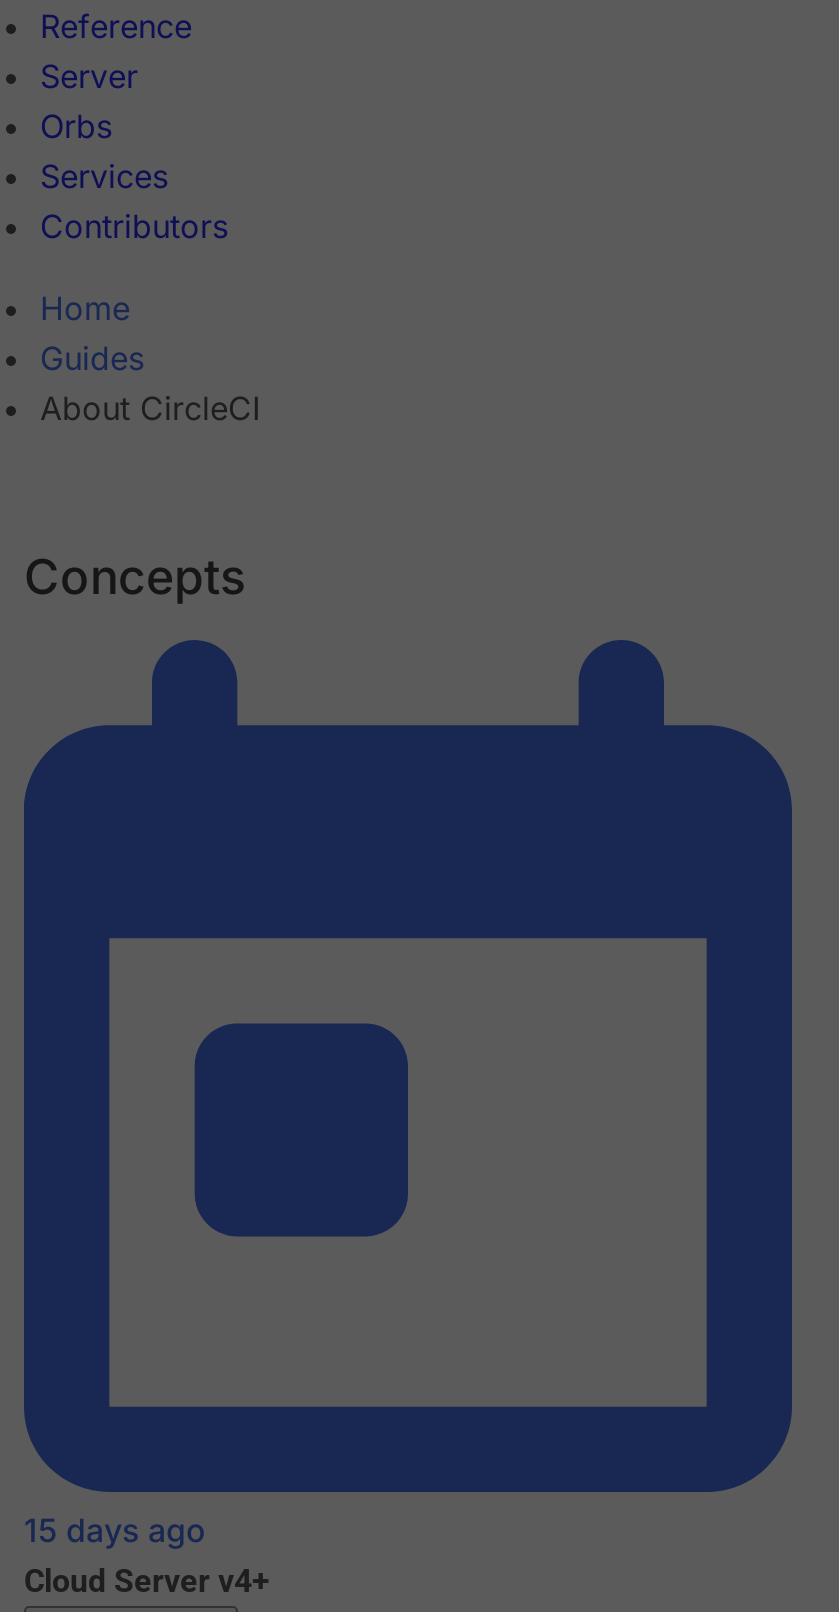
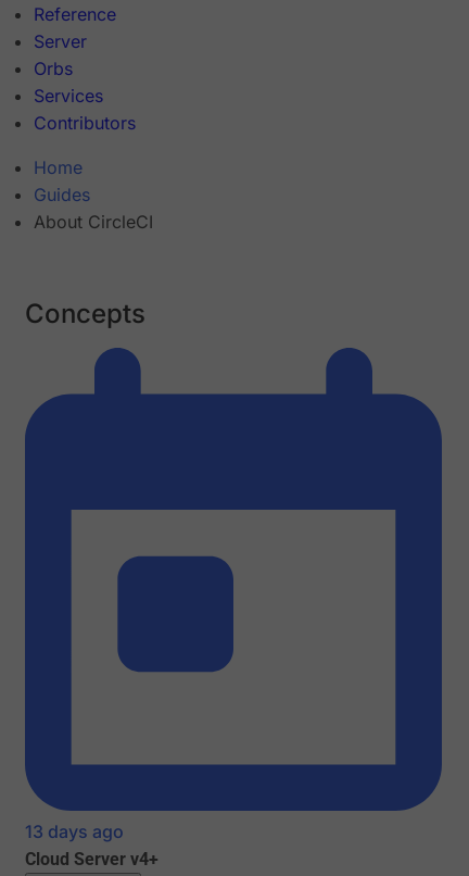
- 15 days ago
+ 13 days ago
